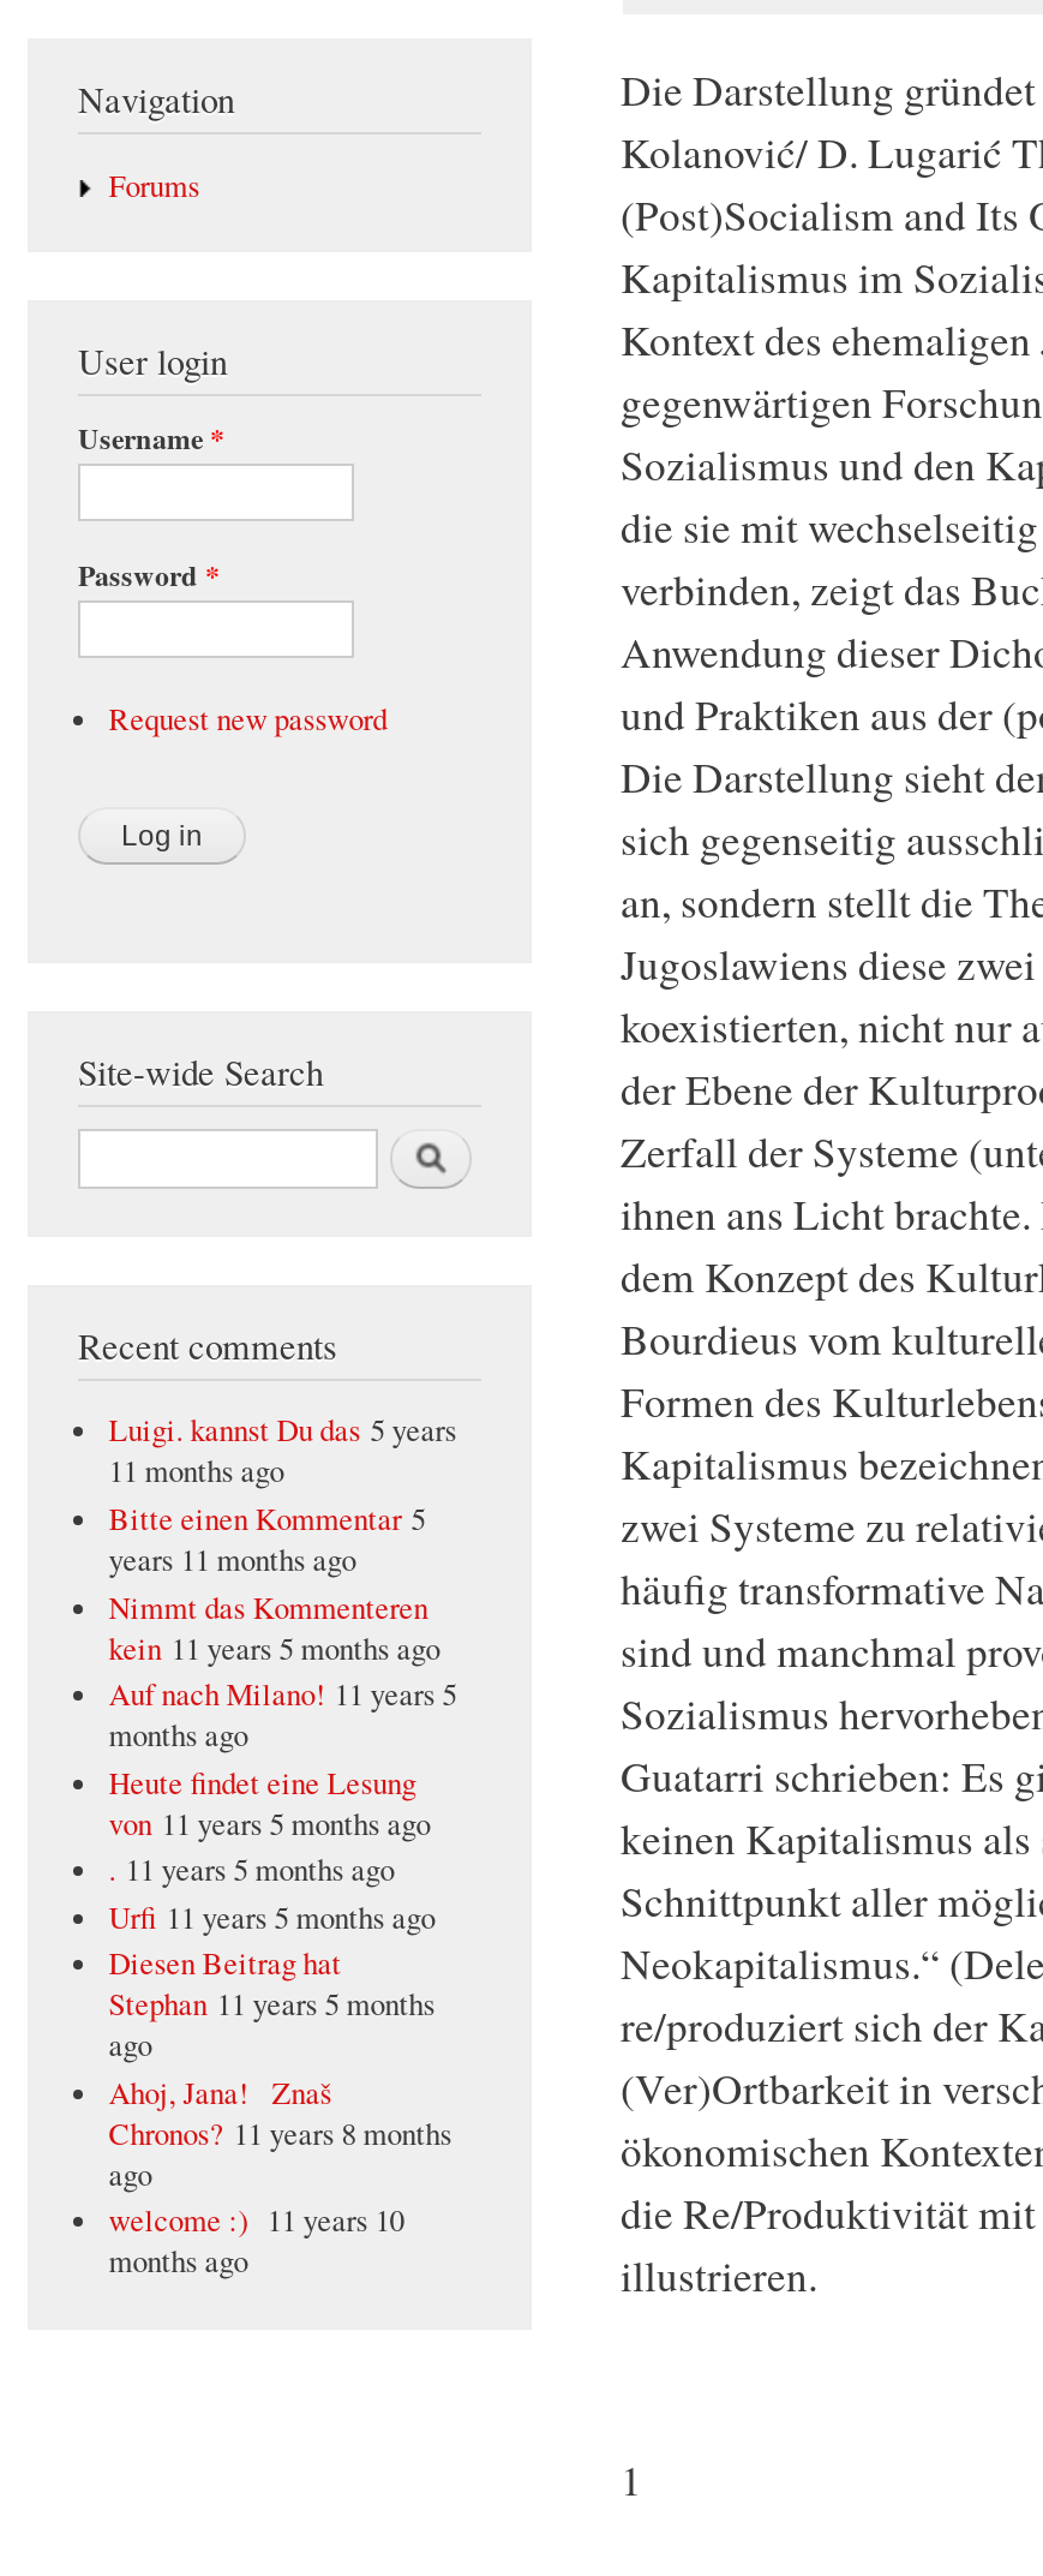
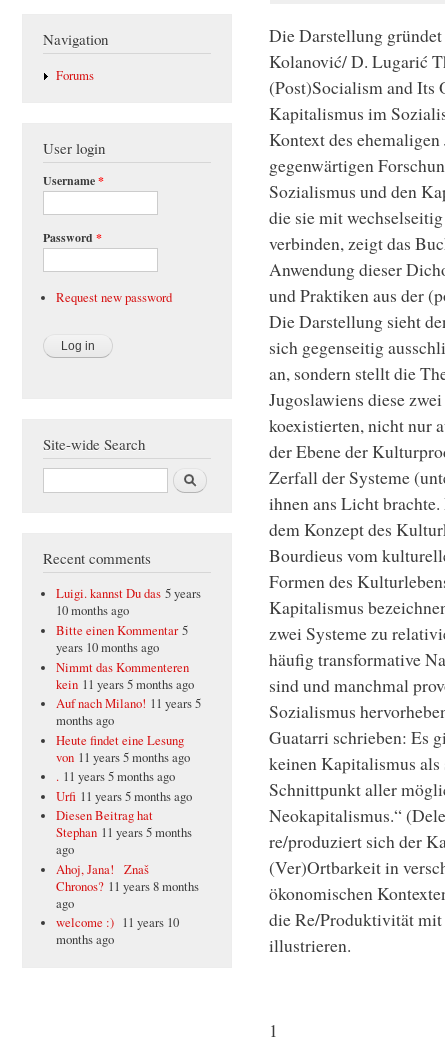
- 11 months ago
+ 10 months ago

- years 11 months ago
+ years 10 months ago
